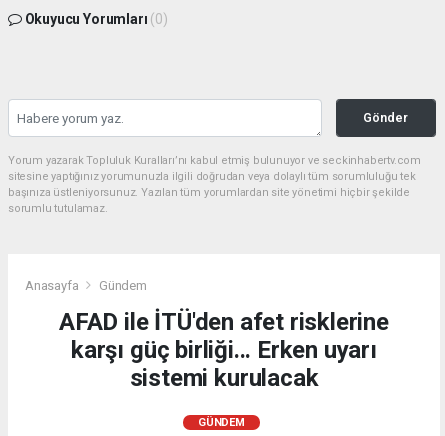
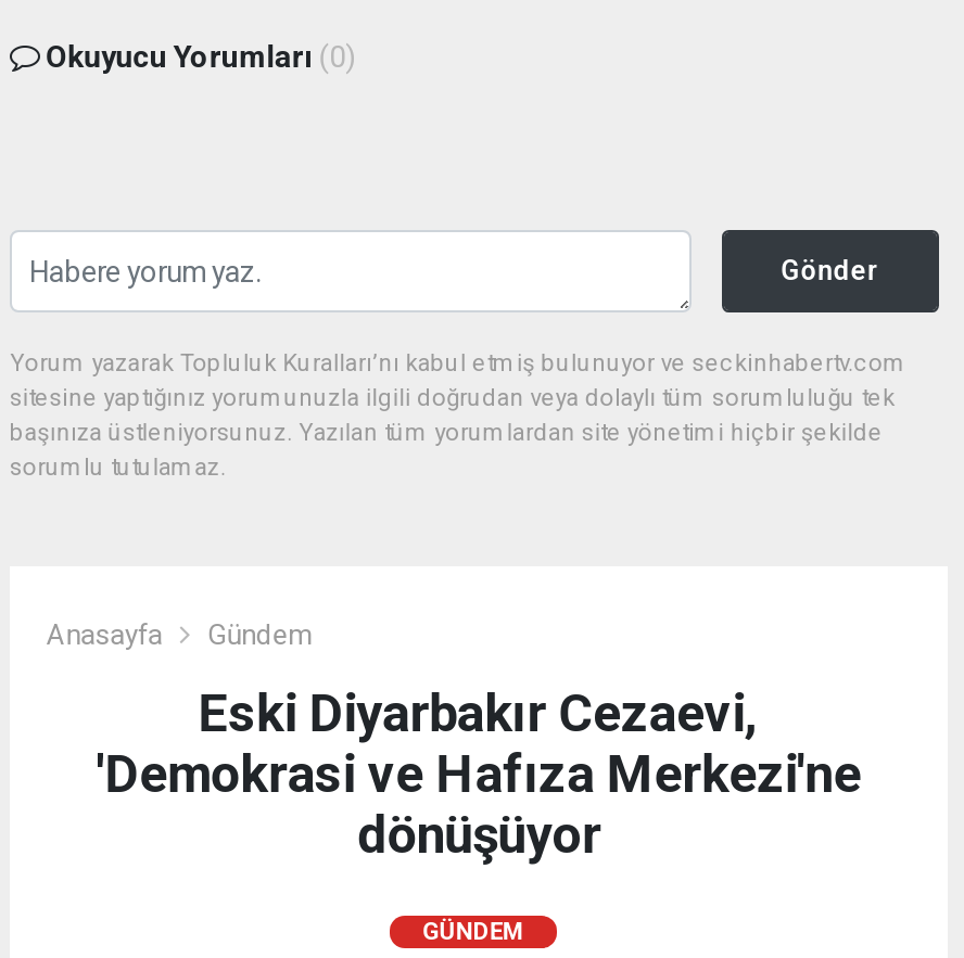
- AFAD ile İTÜ'den afet risklerine
- karşı güç birliği... Erken uyarı
- sistemi kurulacak
+ Eski Diyarbakır Cezaevi,
+ 'Demokrasi ve Hafıza Merkezi'ne
+ dönüşüyor
